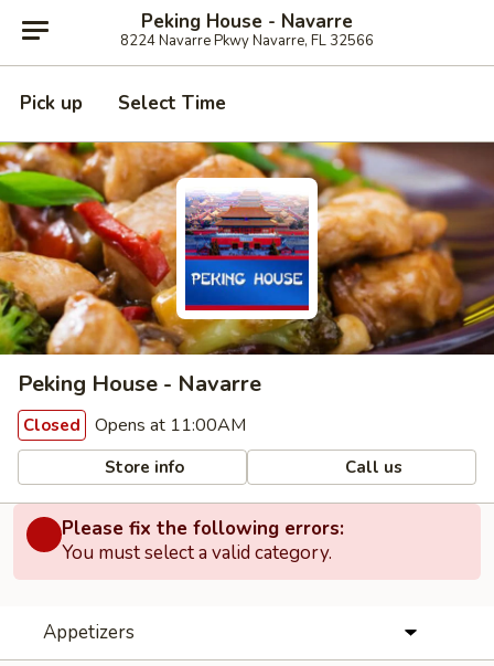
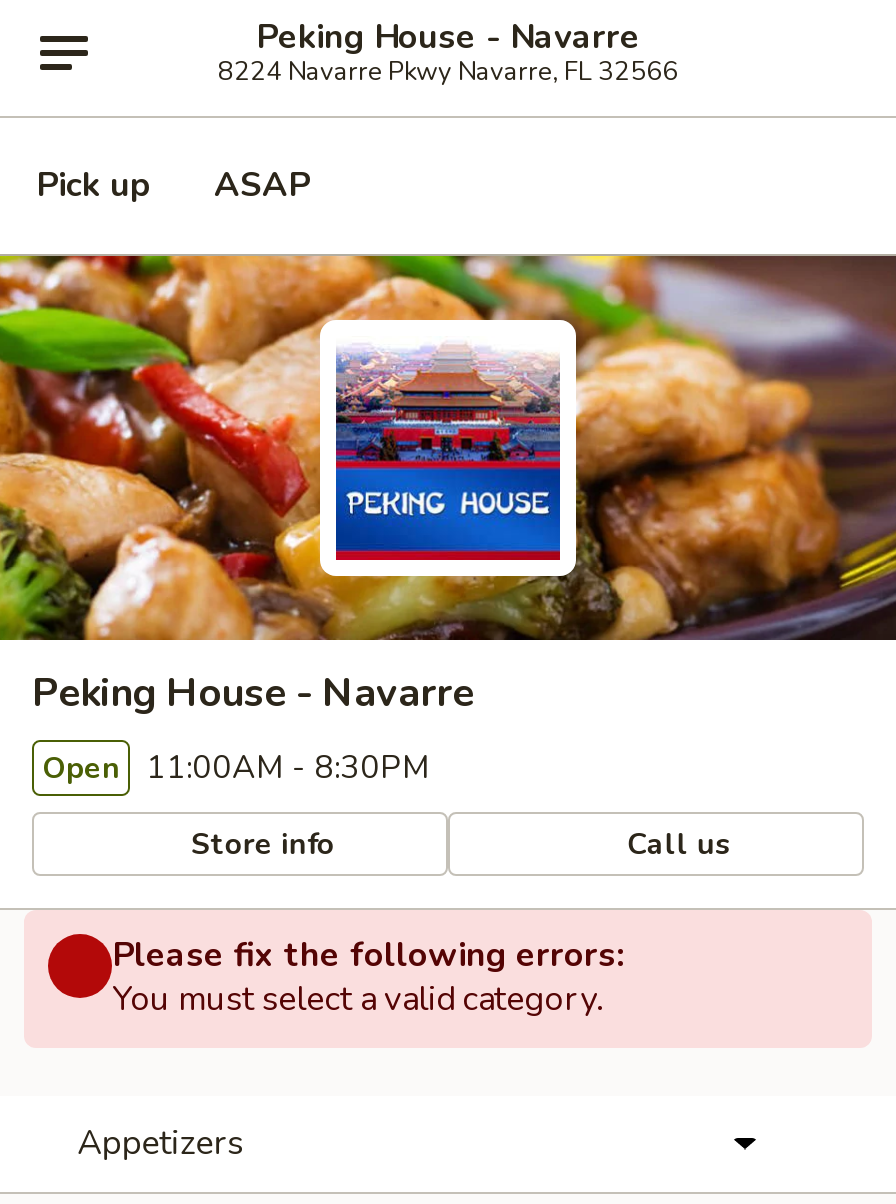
- Select Time
+ ASAP

- Closed Opens at 11:00AM
+ Open 11:00AM - 8:30PM
